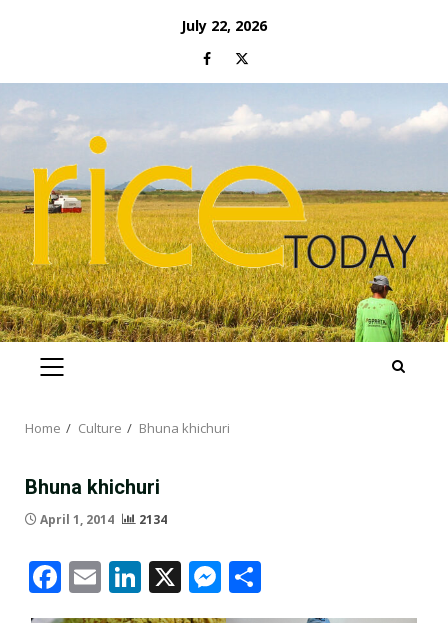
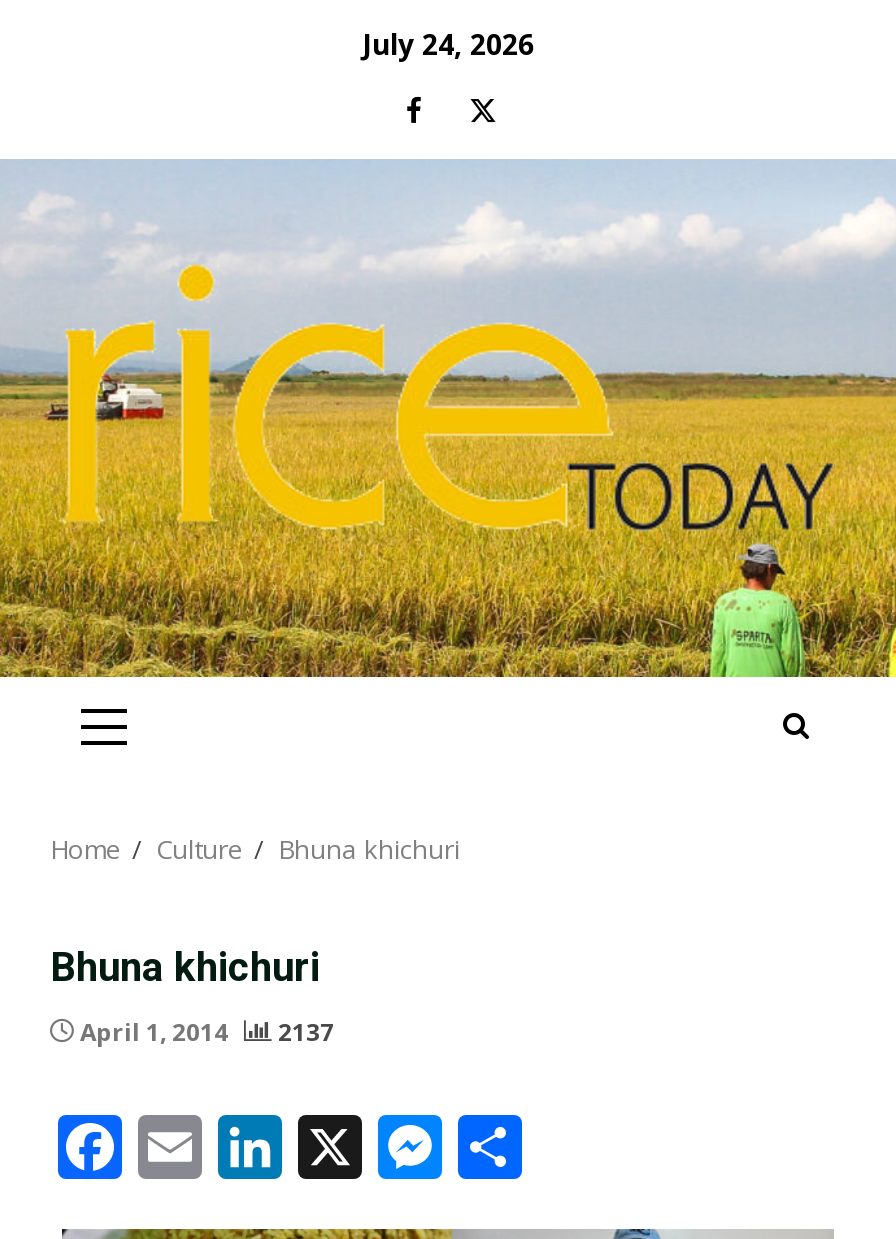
- July 22, 2026
+ July 24, 2026

- April 1, 2014 2134
+ April 1, 2014 2137
